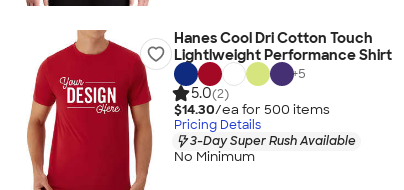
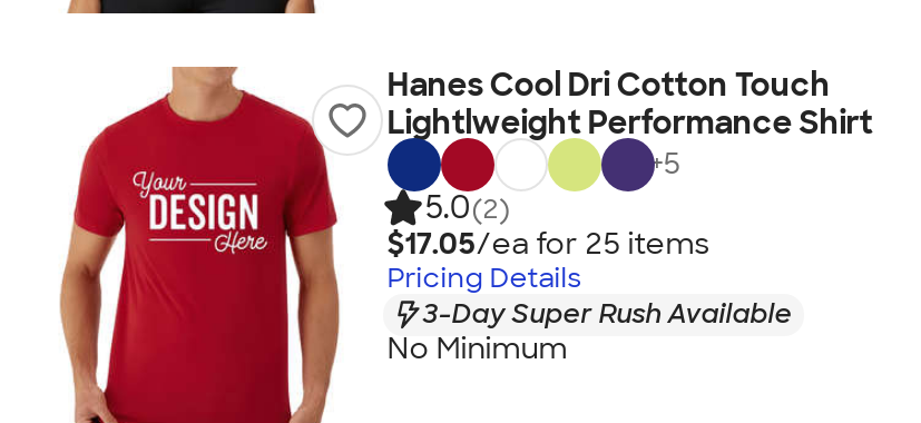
- $14.30/ea for 500 items
+ $17.05/ea for 25 items
